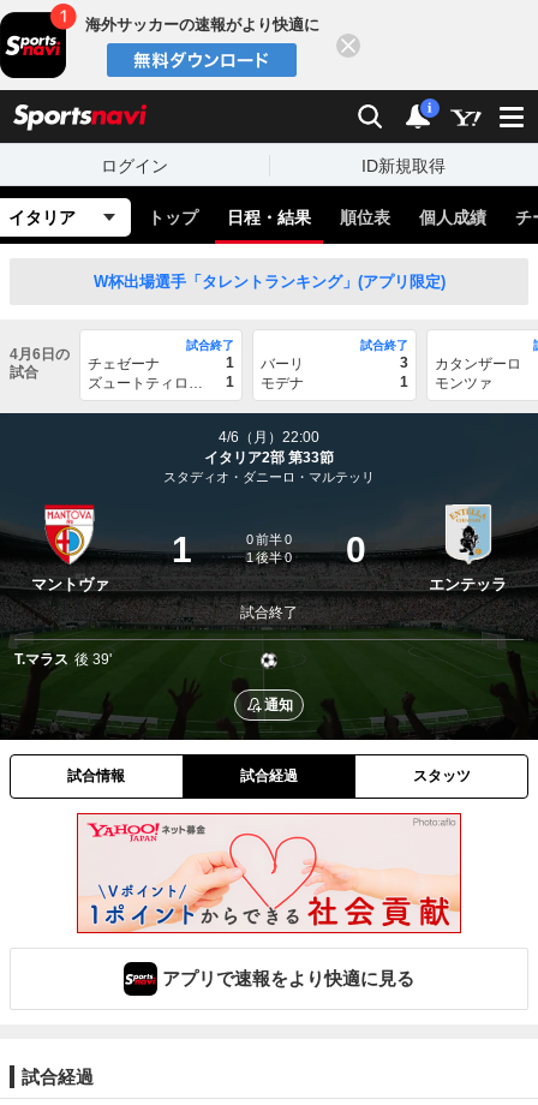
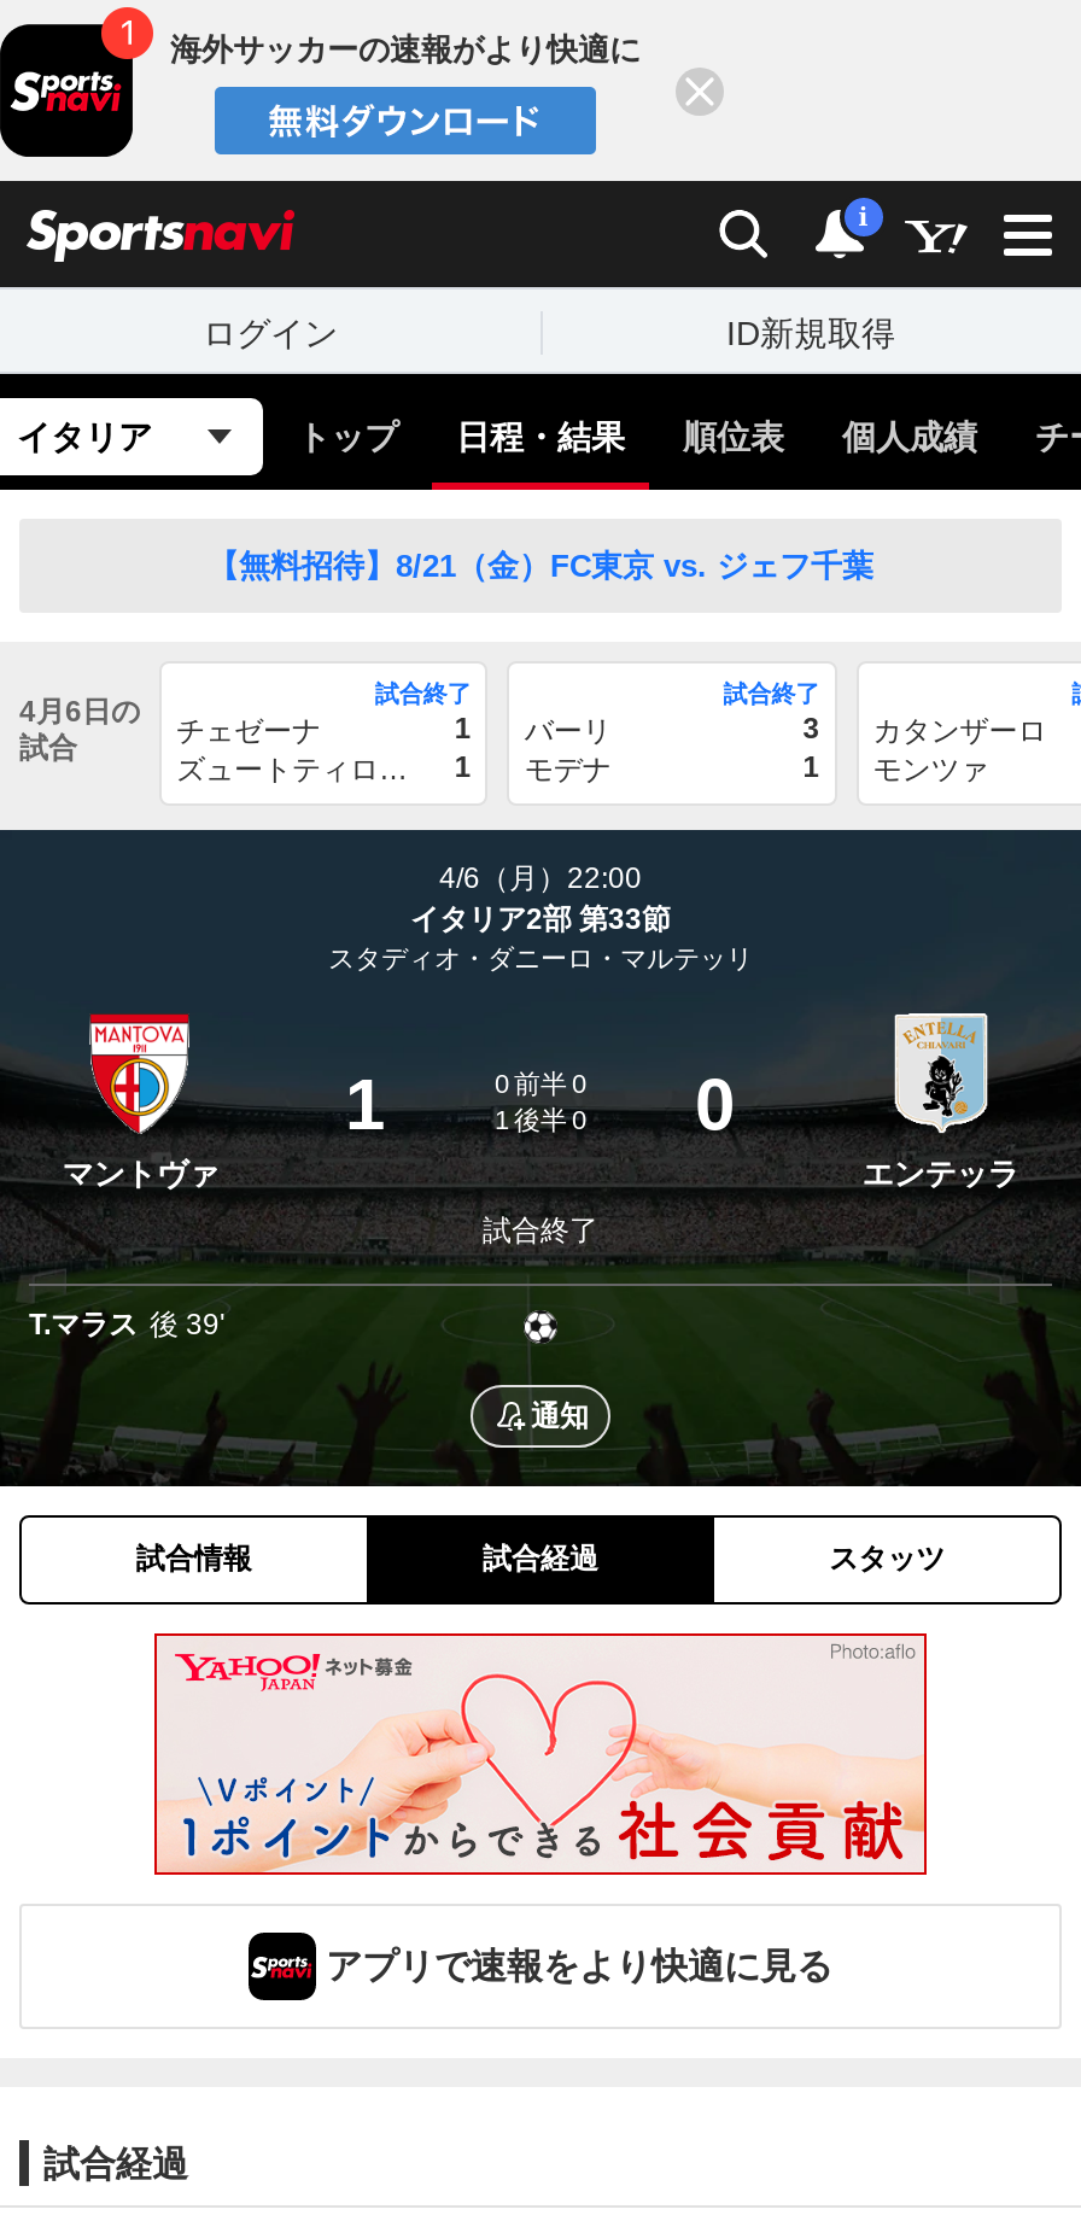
- W杯出場選手「タレントランキング」(アプリ限定)
+ 【無料招待】8/21（金）FC東京 vs. ジェフ千葉
